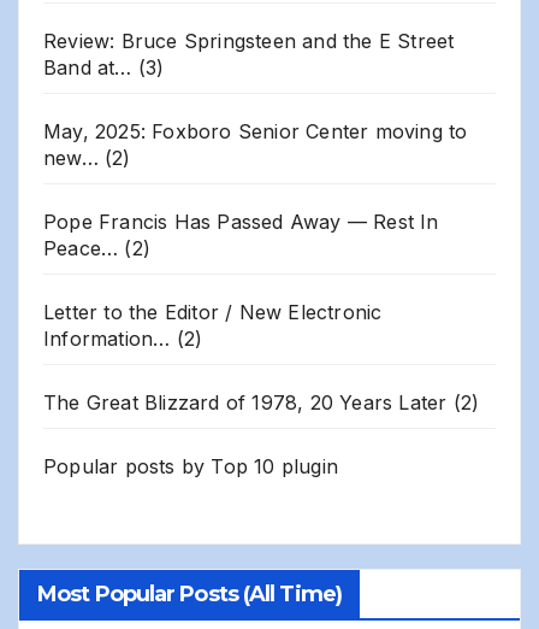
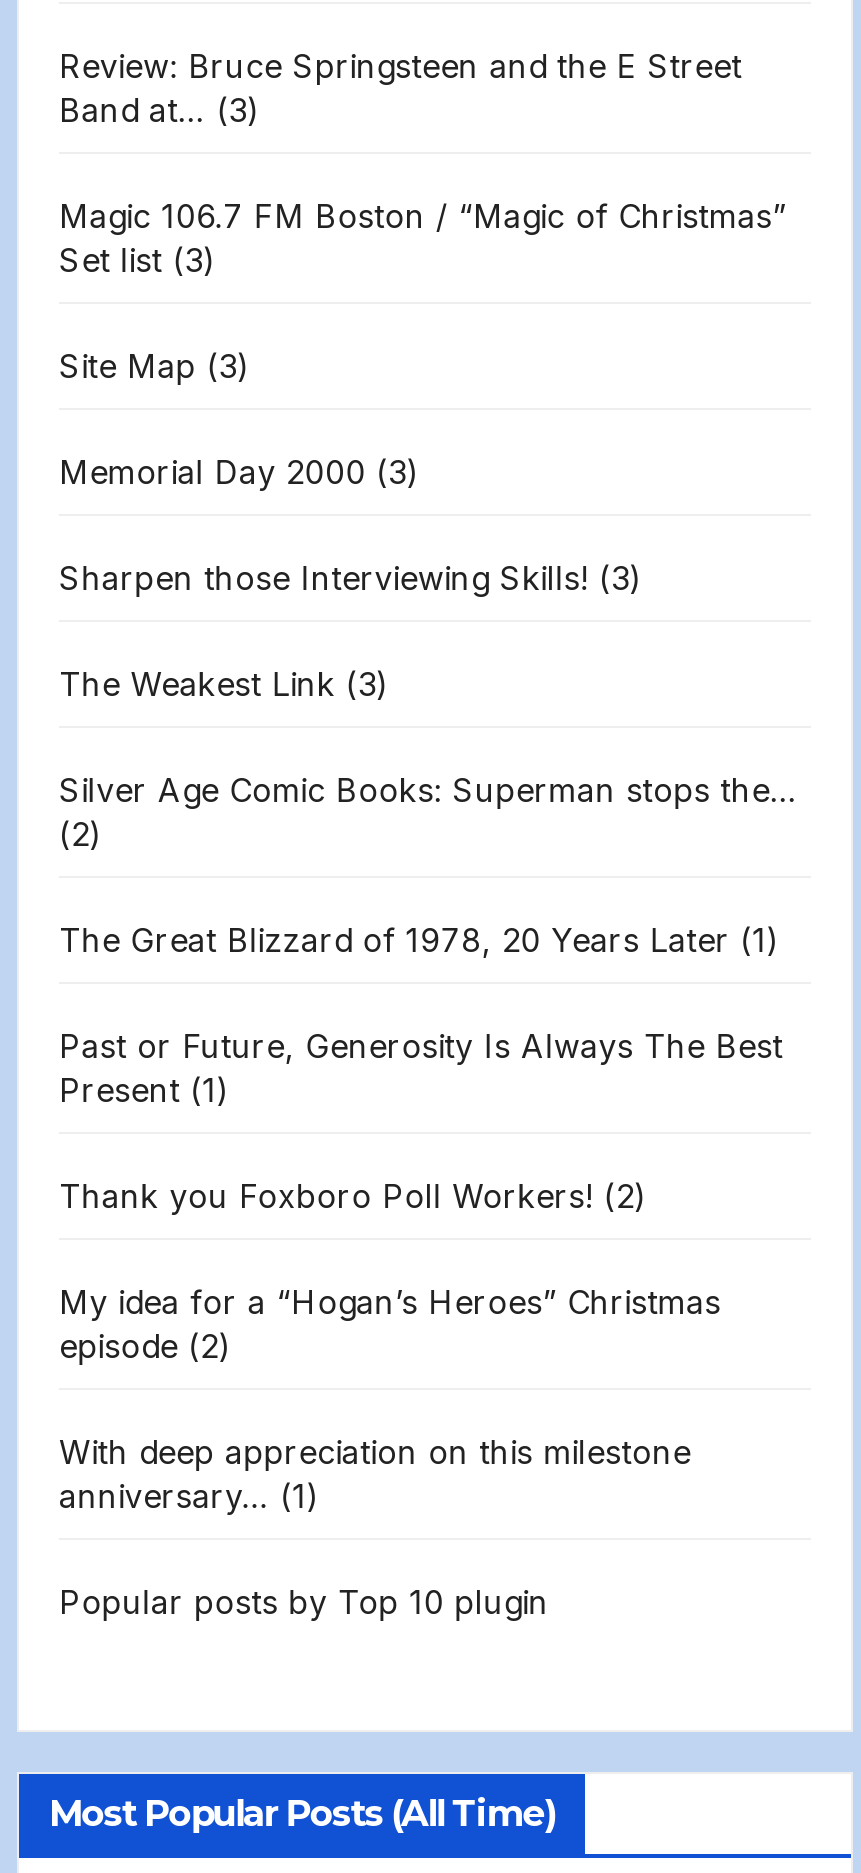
- May, 2025: Foxboro Senior Center moving to
- new… (2)
- Pope Francis Has Passed Away — Rest In
- Peace… (2)
- Letter to the Editor / New Electronic
- Information… (2)
- The Great Blizzard of 1978, 20 Years Later (2)
+ Magic 106.7 FM Boston / “Magic of Christmas”
+ Set list (3)
+ Site Map (3)
+ Memorial Day 2000 (3)
+ Sharpen those Interviewing Skills! (3)
+ The Weakest Link (3)
+ Silver Age Comic Books: Superman stops the…
+ (2)
+ The Great Blizzard of 1978, 20 Years Later (1)
+ Past or Future, Generosity Is Always The Best
+ Present (1)
+ Thank you Foxboro Poll Workers! (2)
+ My idea for a “Hogan’s Heroes” Christmas
+ episode (2)
+ With deep appreciation on this milestone
+ anniversary… (1)
